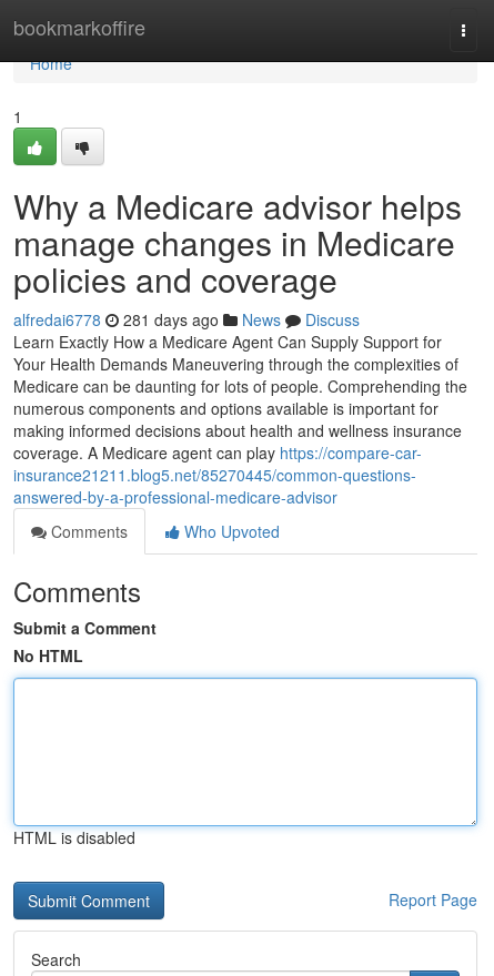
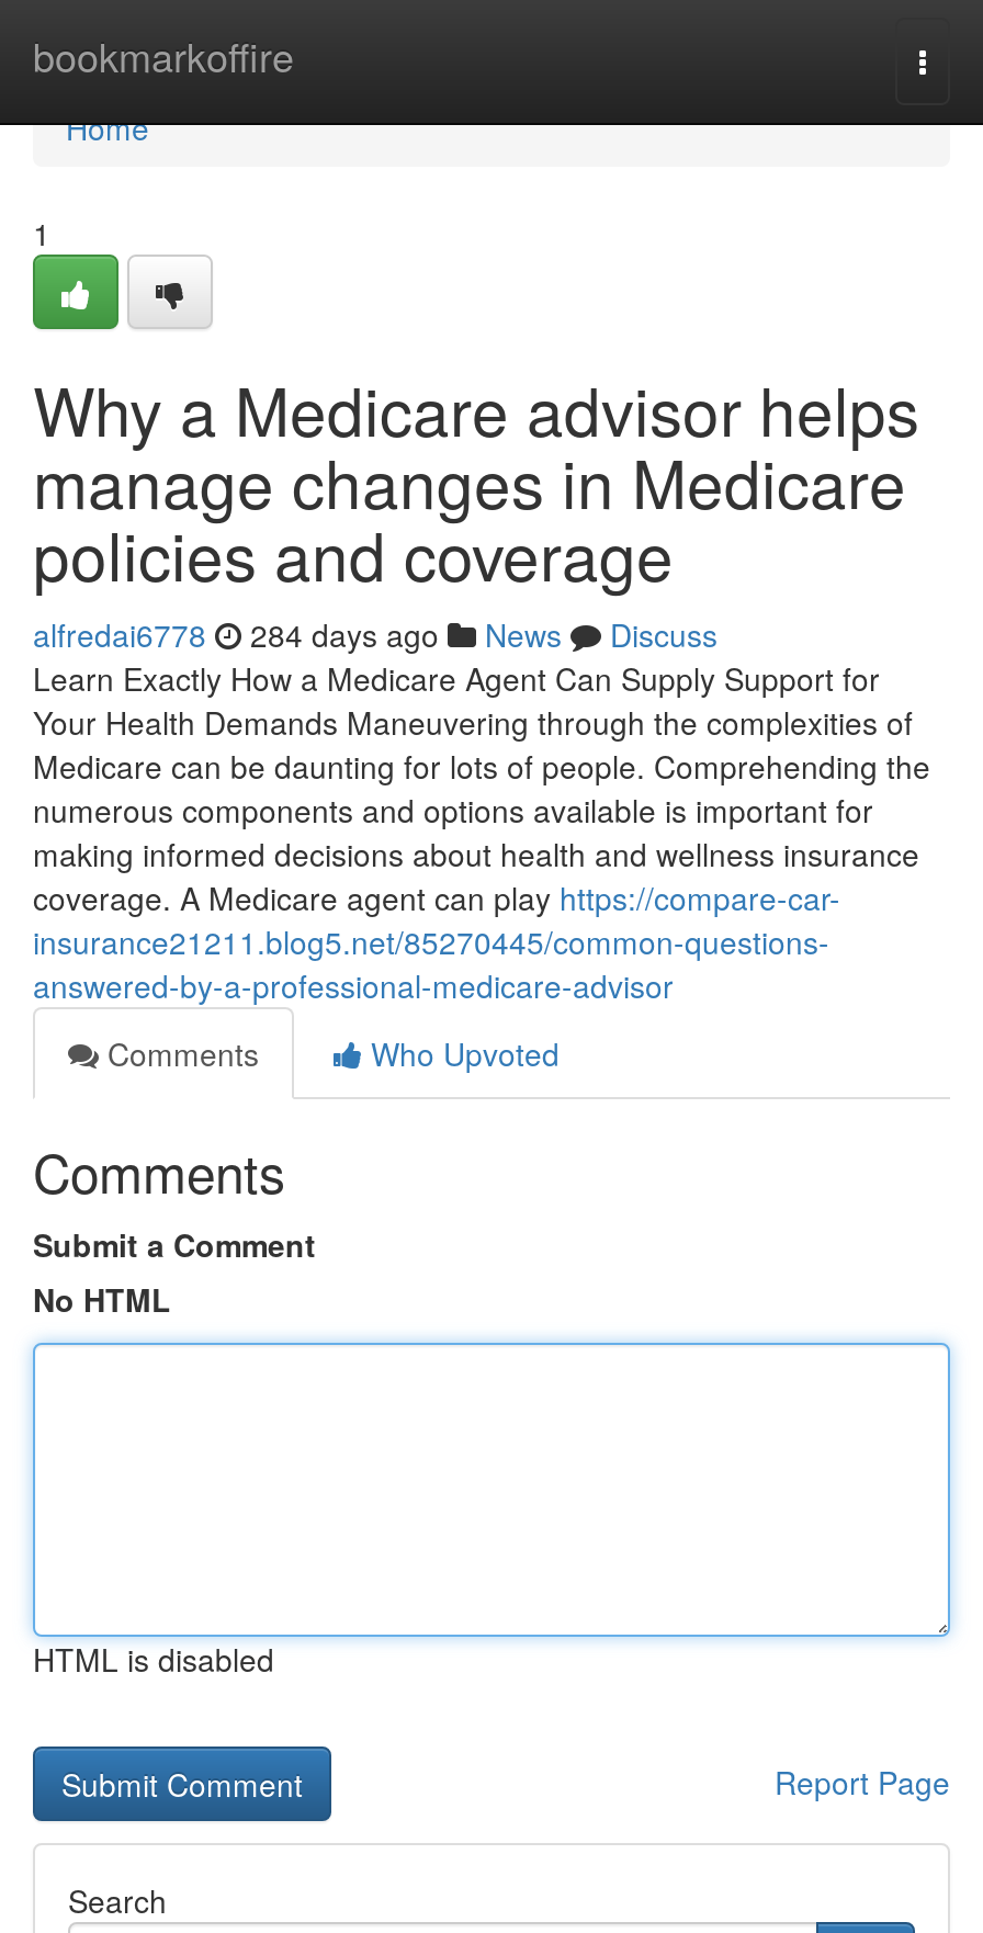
- alfredai6778 281 days ago News Discuss
+ alfredai6778 284 days ago News Discuss
